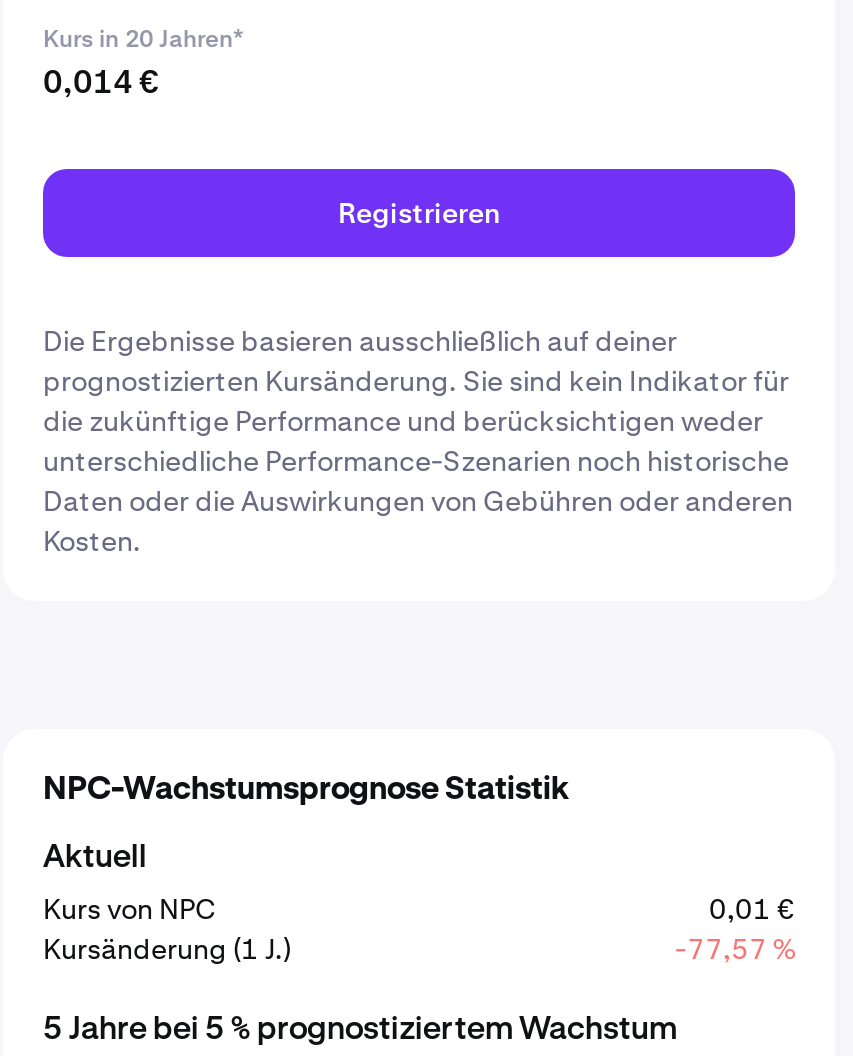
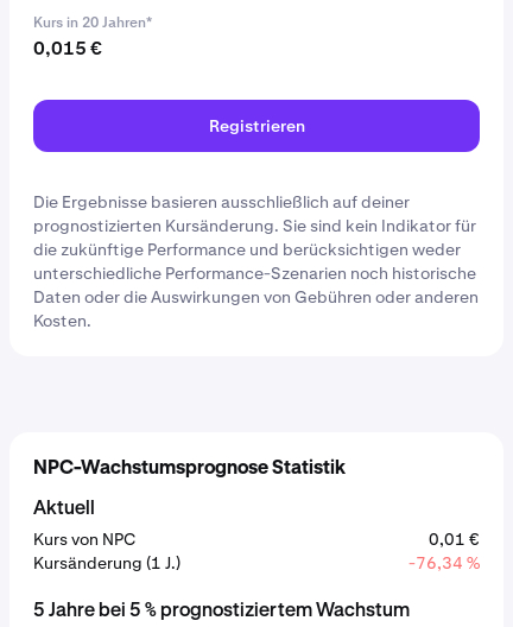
- 0,014 €
+ 0,015 €

- -77,57 %
+ -76,34 %
